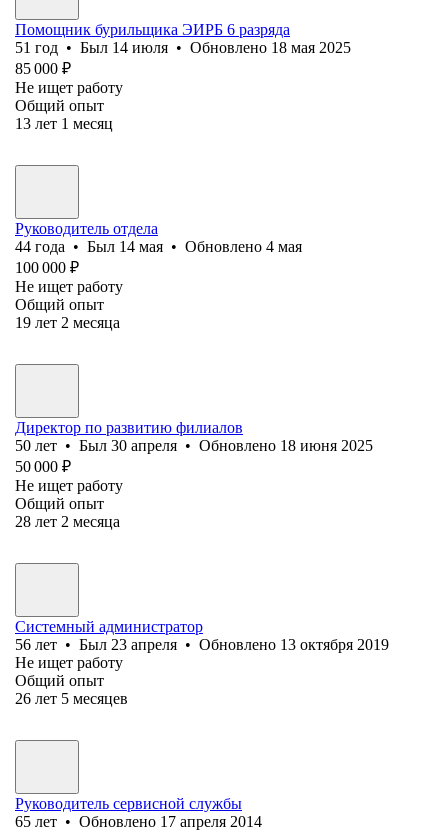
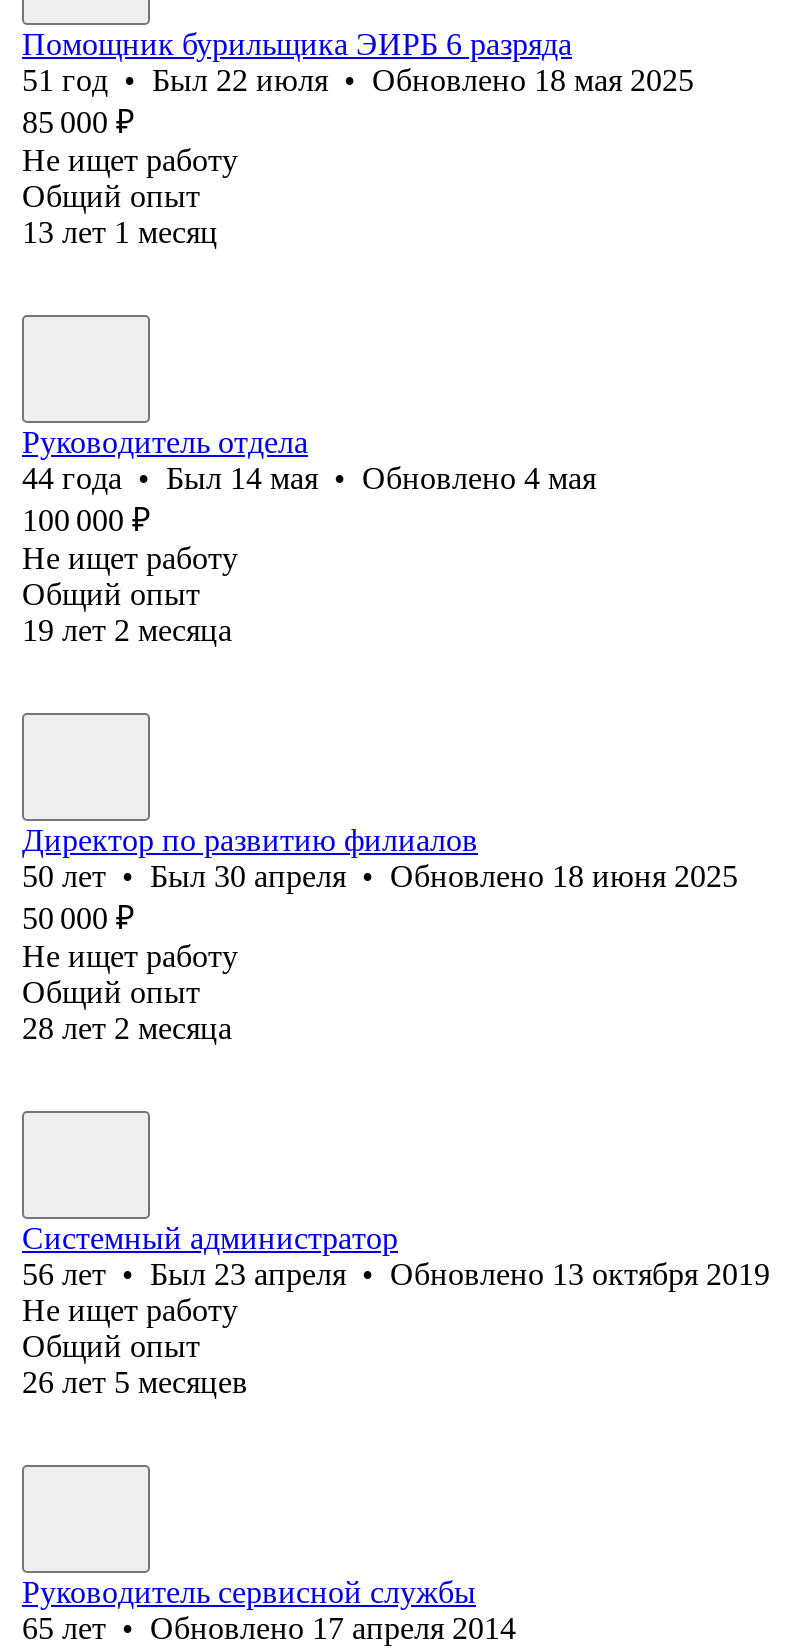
- 51 год • Был 14 июля • Обновлено 18 мая 2025
+ 51 год • Был 22 июля • Обновлено 18 мая 2025
